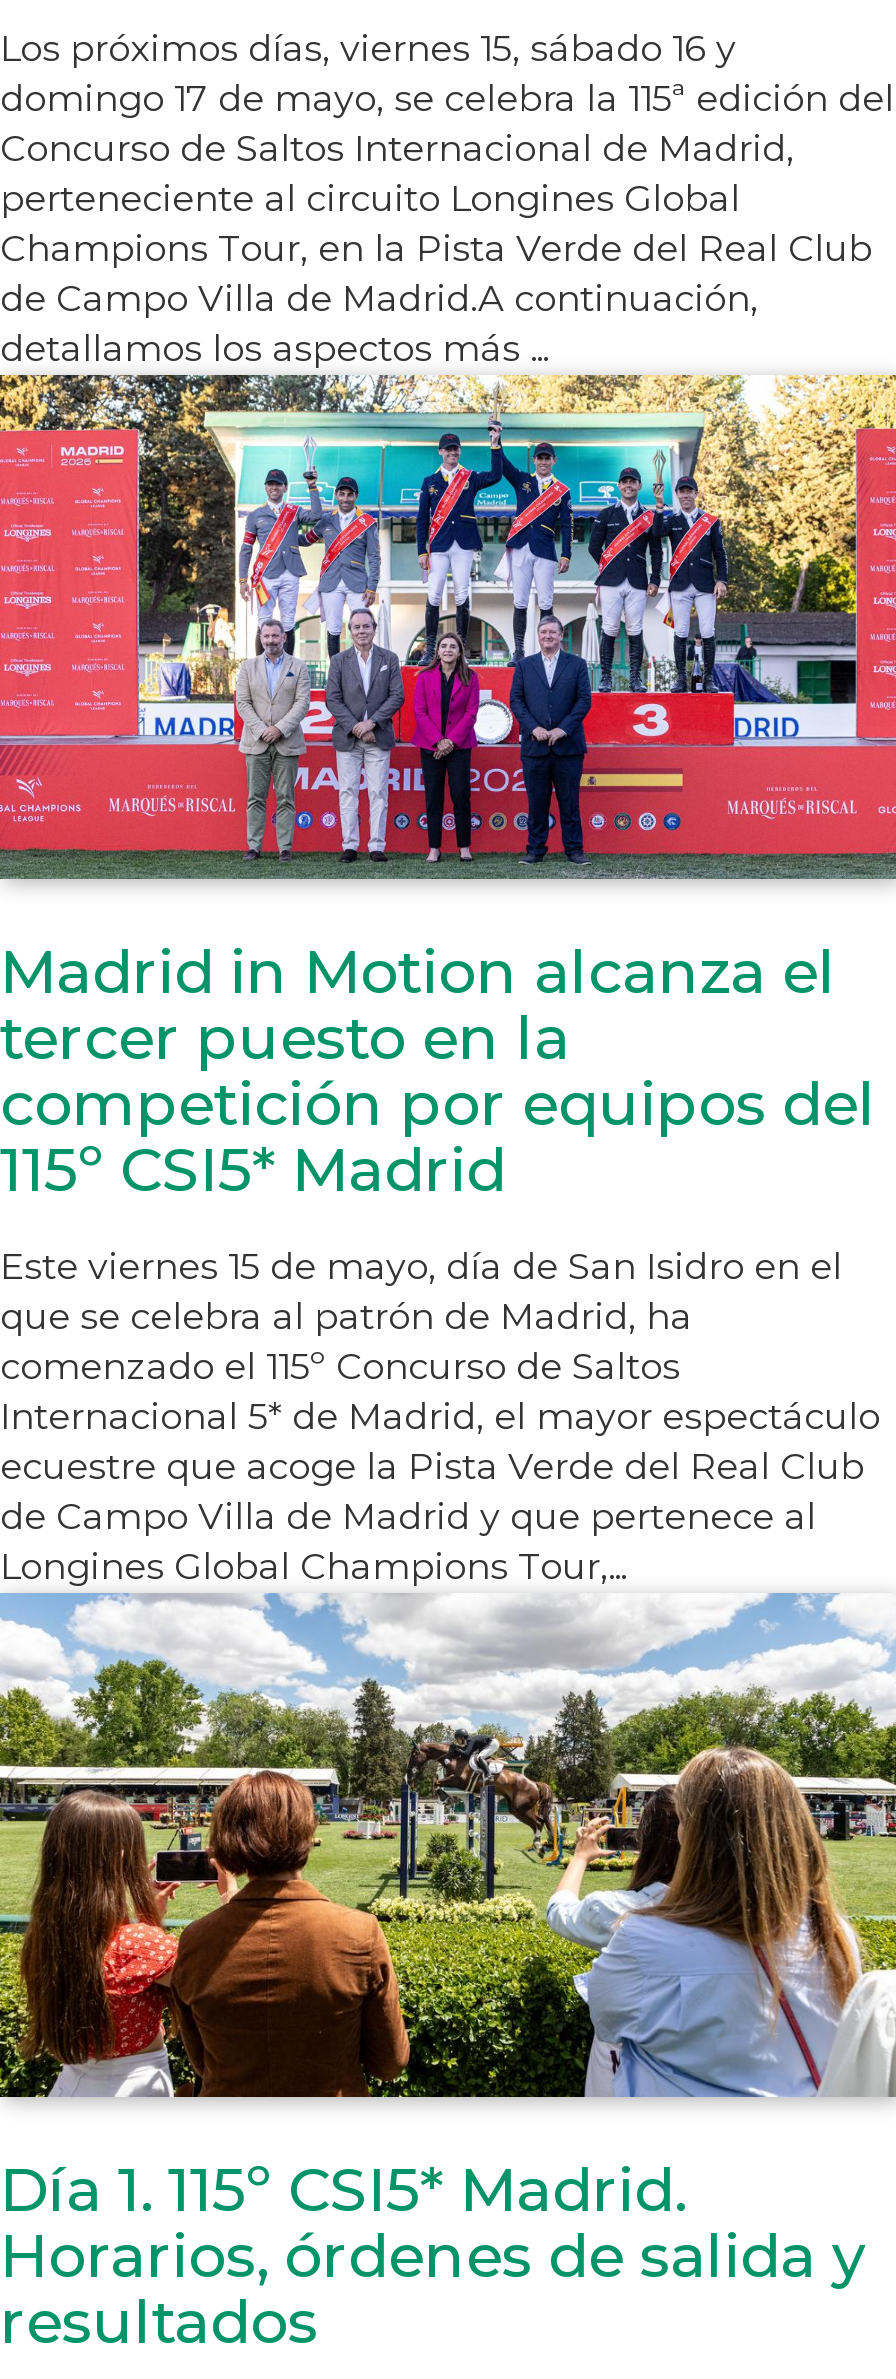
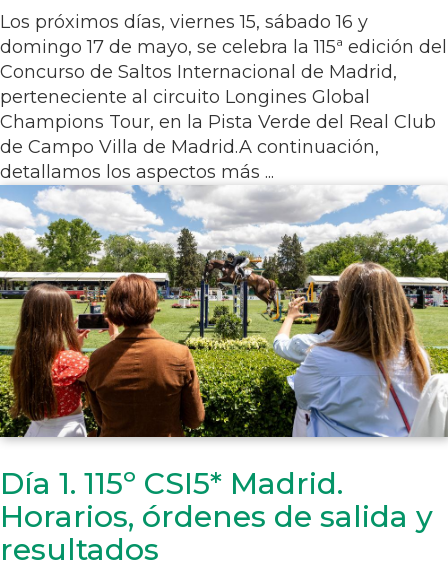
- [image]
- Madrid in Motion alcanza el
- tercer puesto en la
- competición por equipos del
- 115º CSI5* Madrid
- Este viernes 15 de mayo, día de San Isidro en el
- que se celebra al patrón de Madrid, ha
- comenzado el 115º Concurso de Saltos
- Internacional 5* de Madrid, el mayor espectáculo
- ecuestre que acoge la Pista Verde del Real Club
- de Campo Villa de Madrid y que pertenece al
- Longines Global Champions Tour,...
